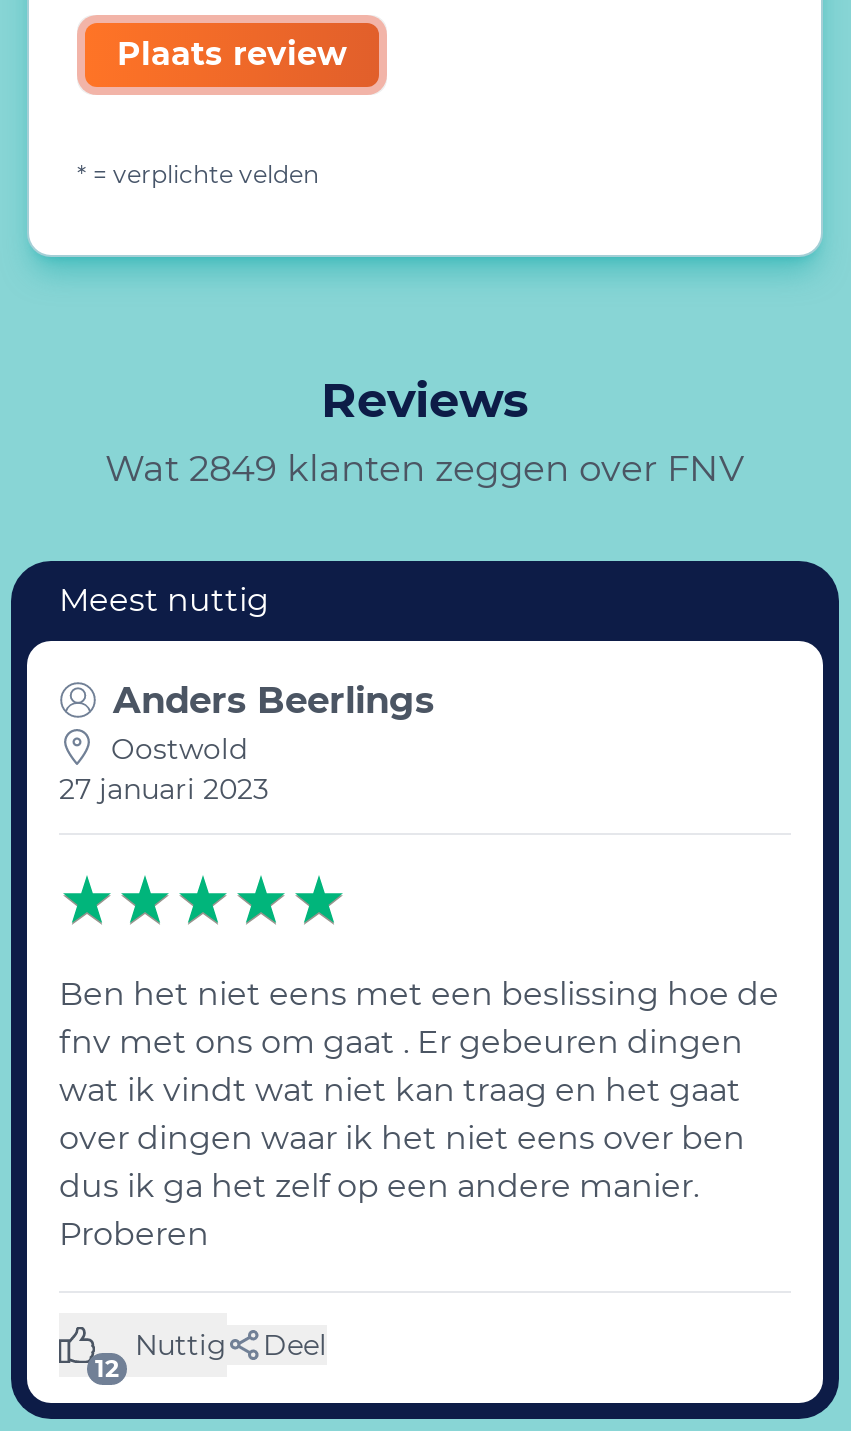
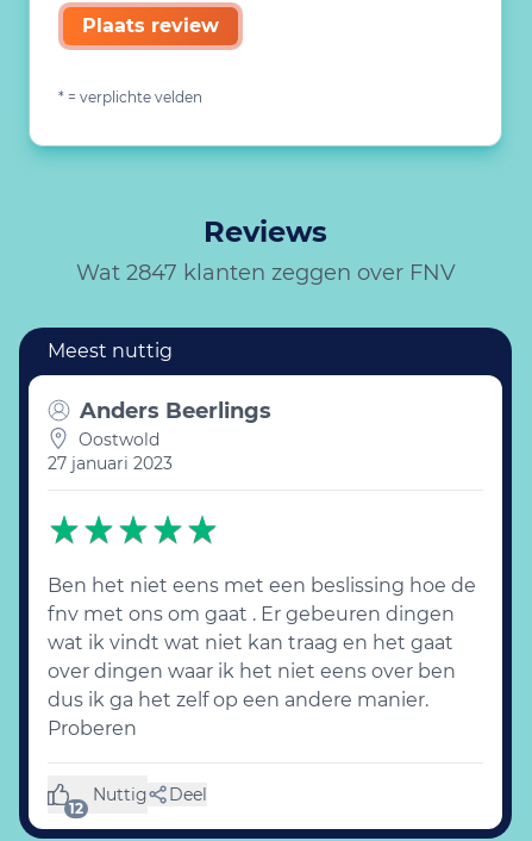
- Wat 2849 klanten zeggen over FNV
+ Wat 2847 klanten zeggen over FNV
